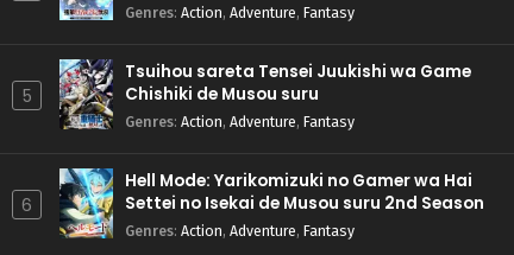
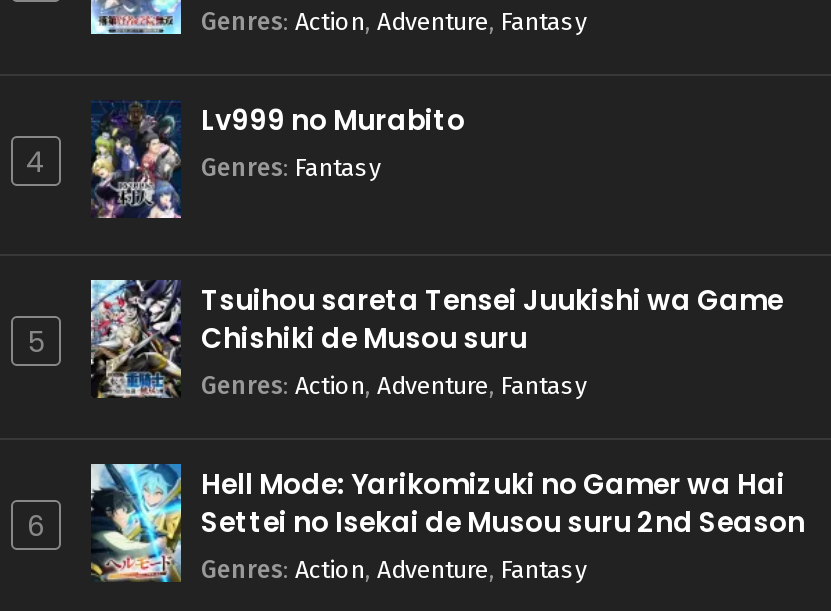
+ 4

+ [image]
+ Lv999 no Murabito
+ Genres: Fantasy
